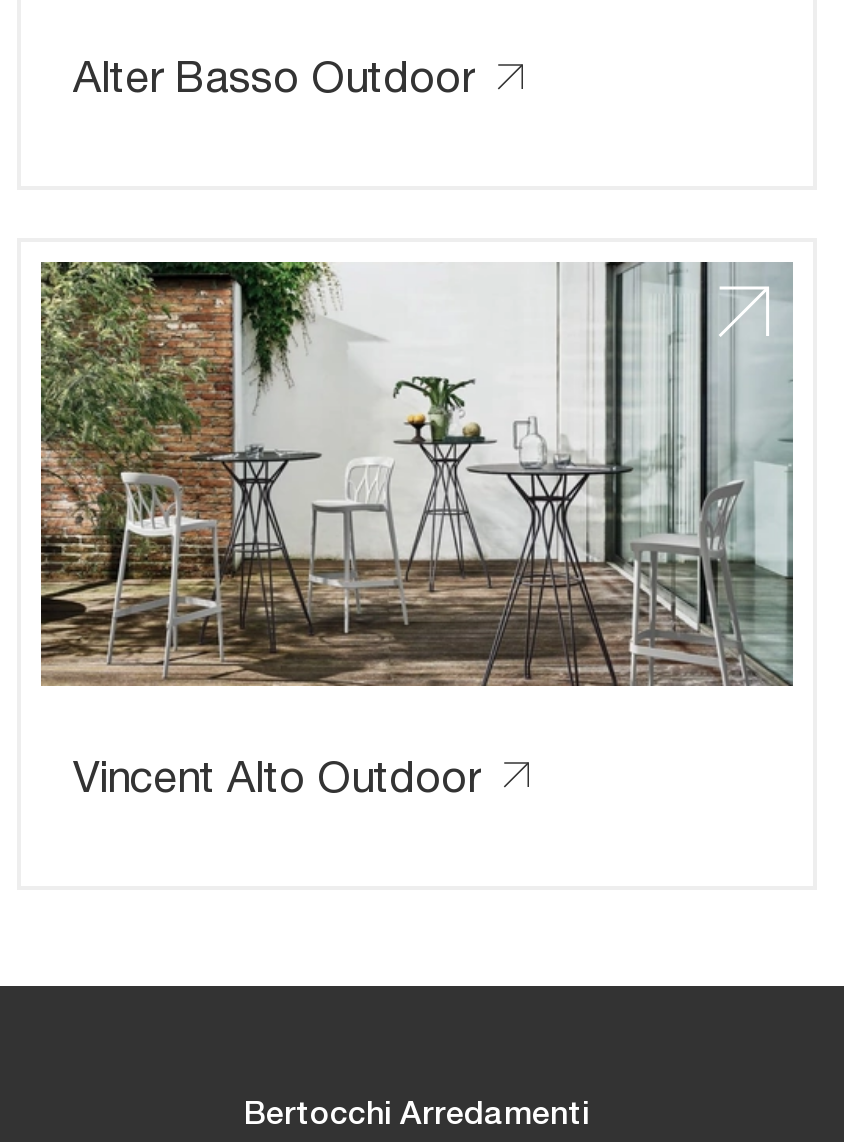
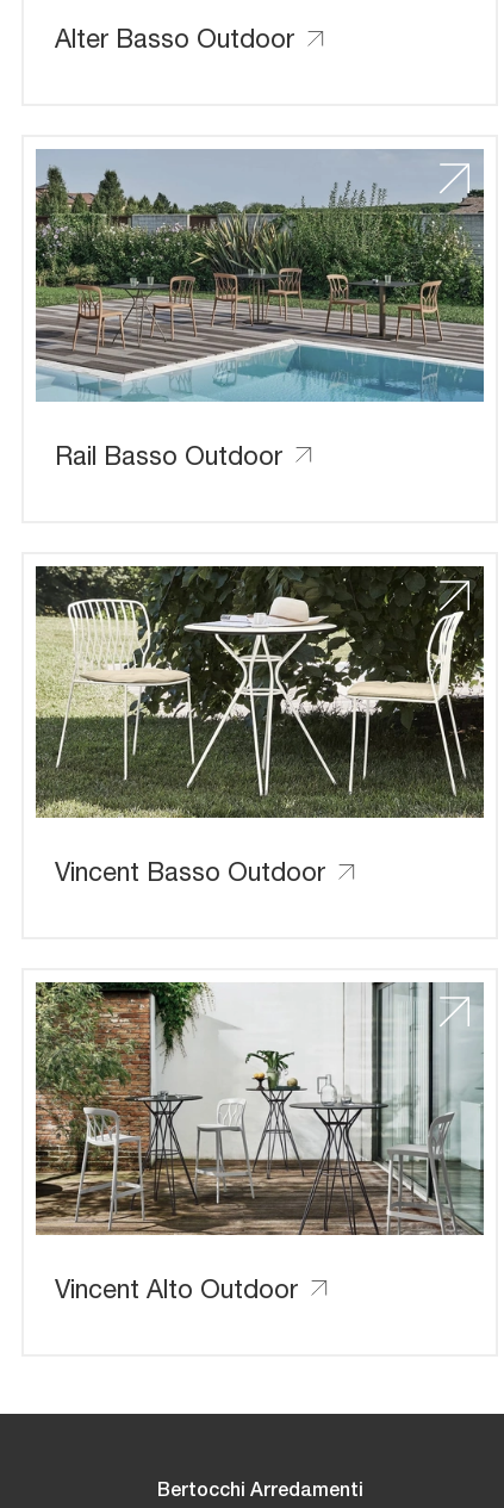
+ [image]
+ Rail Basso Outdoor

+ [image]
+ Vincent Basso Outdoor
